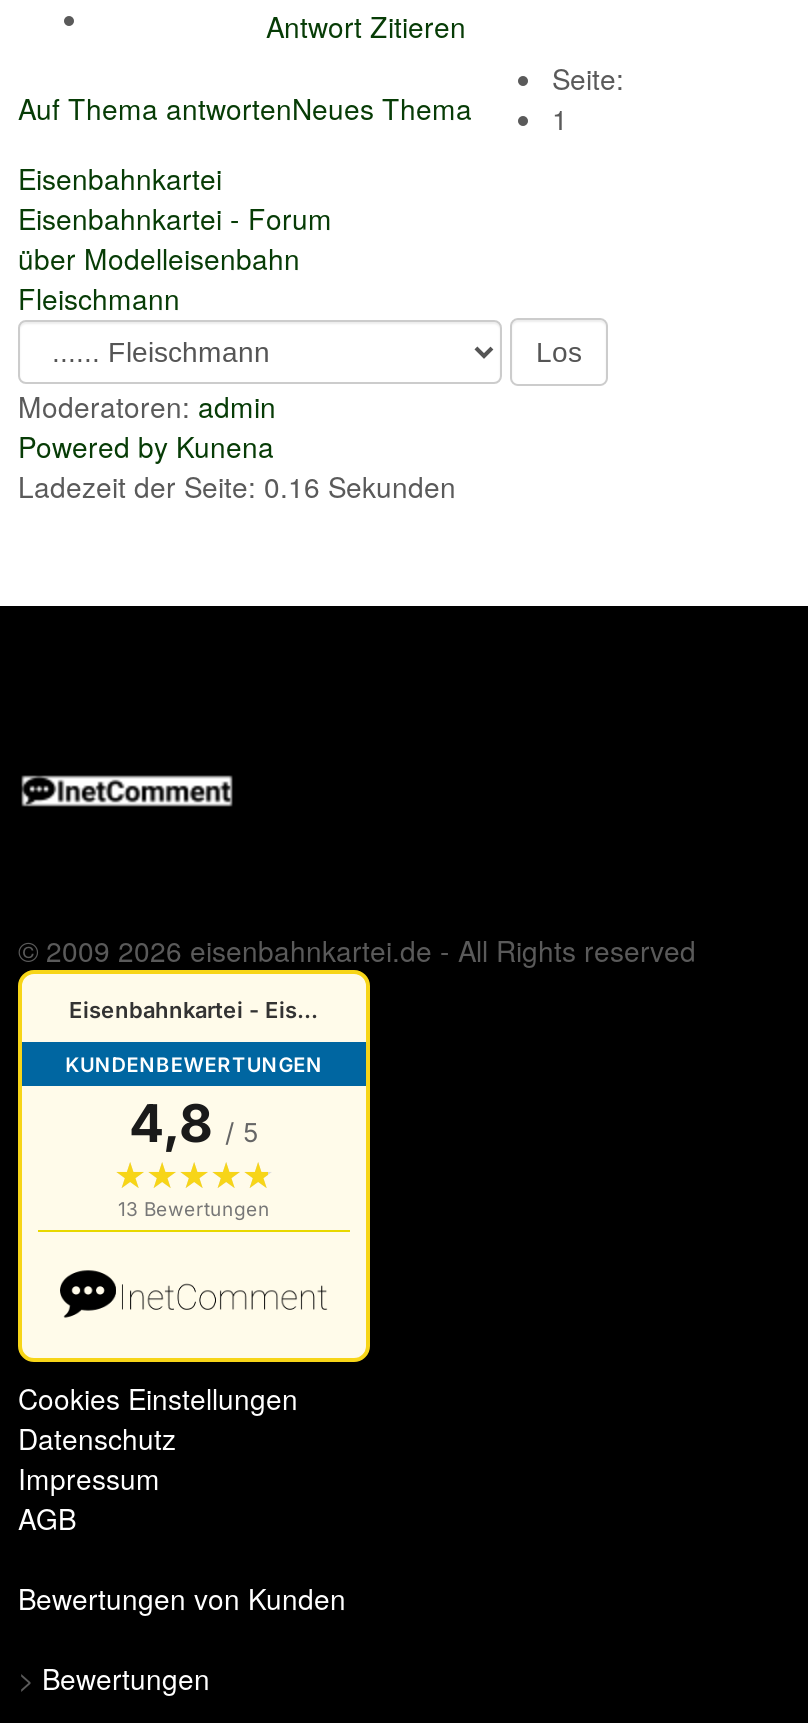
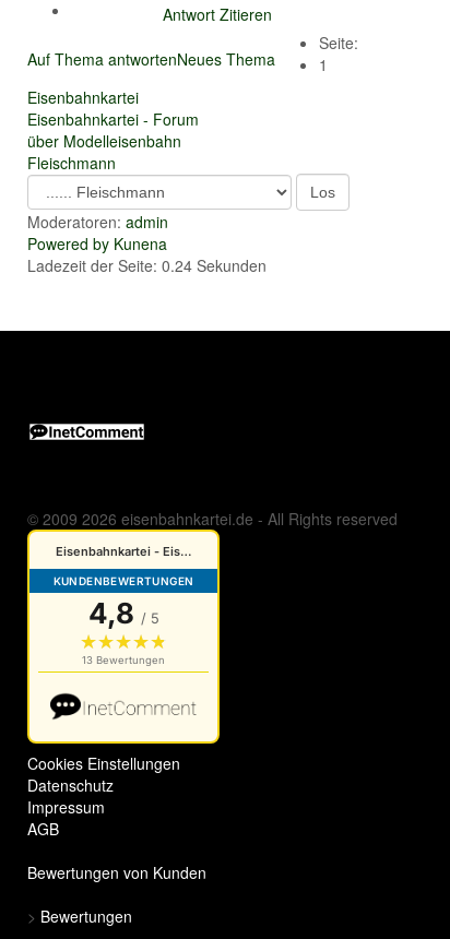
- Ladezeit der Seite: 0.16 Sekunden
+ Ladezeit der Seite: 0.24 Sekunden
